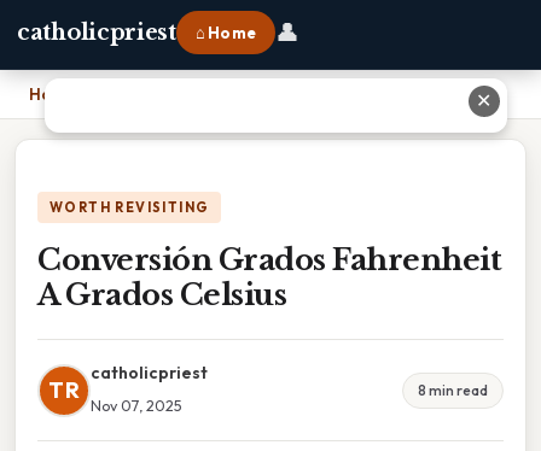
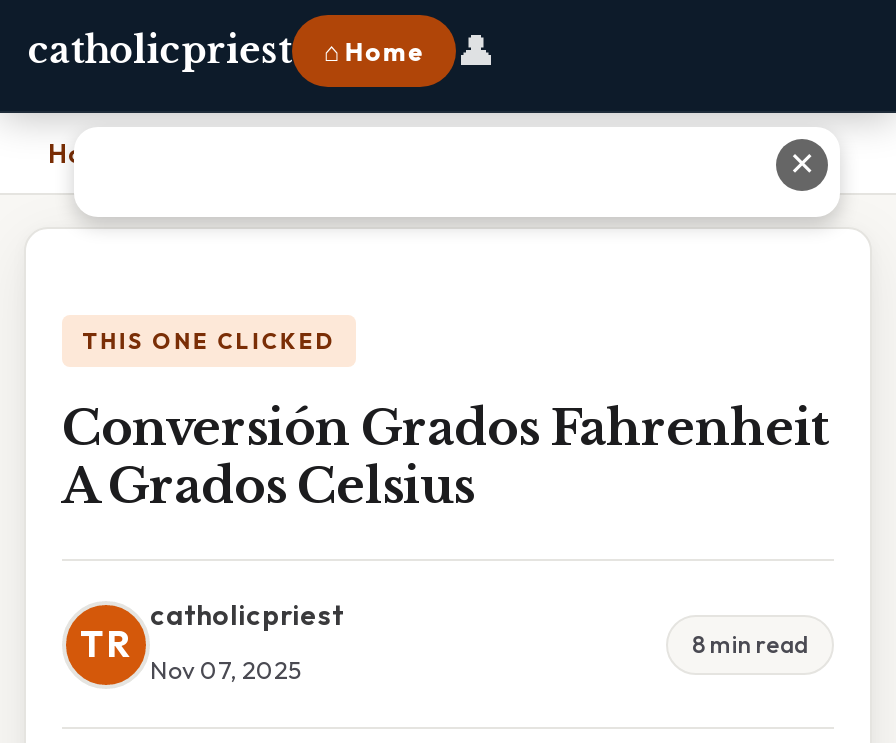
- WORTH REVISITING
+ THIS ONE CLICKED
